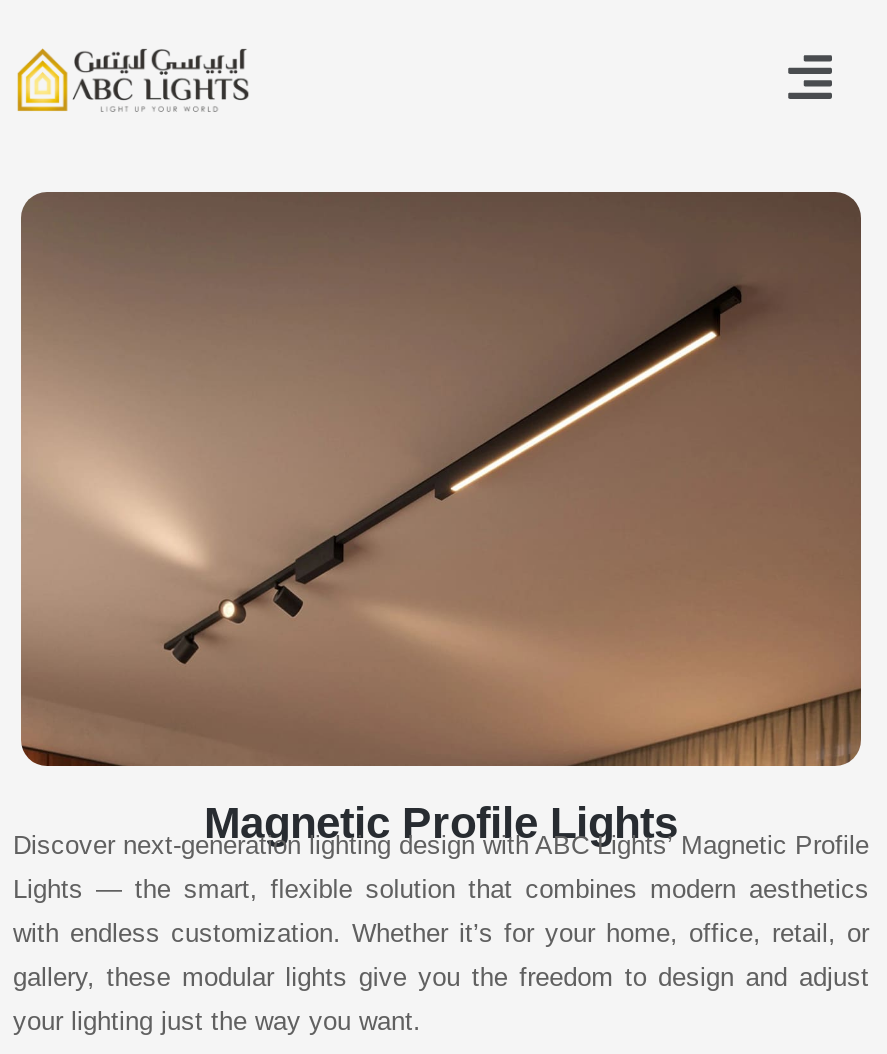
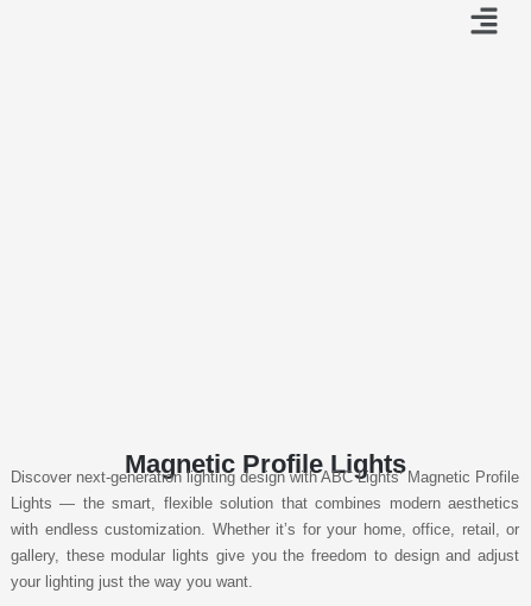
- [image]

- [image]
